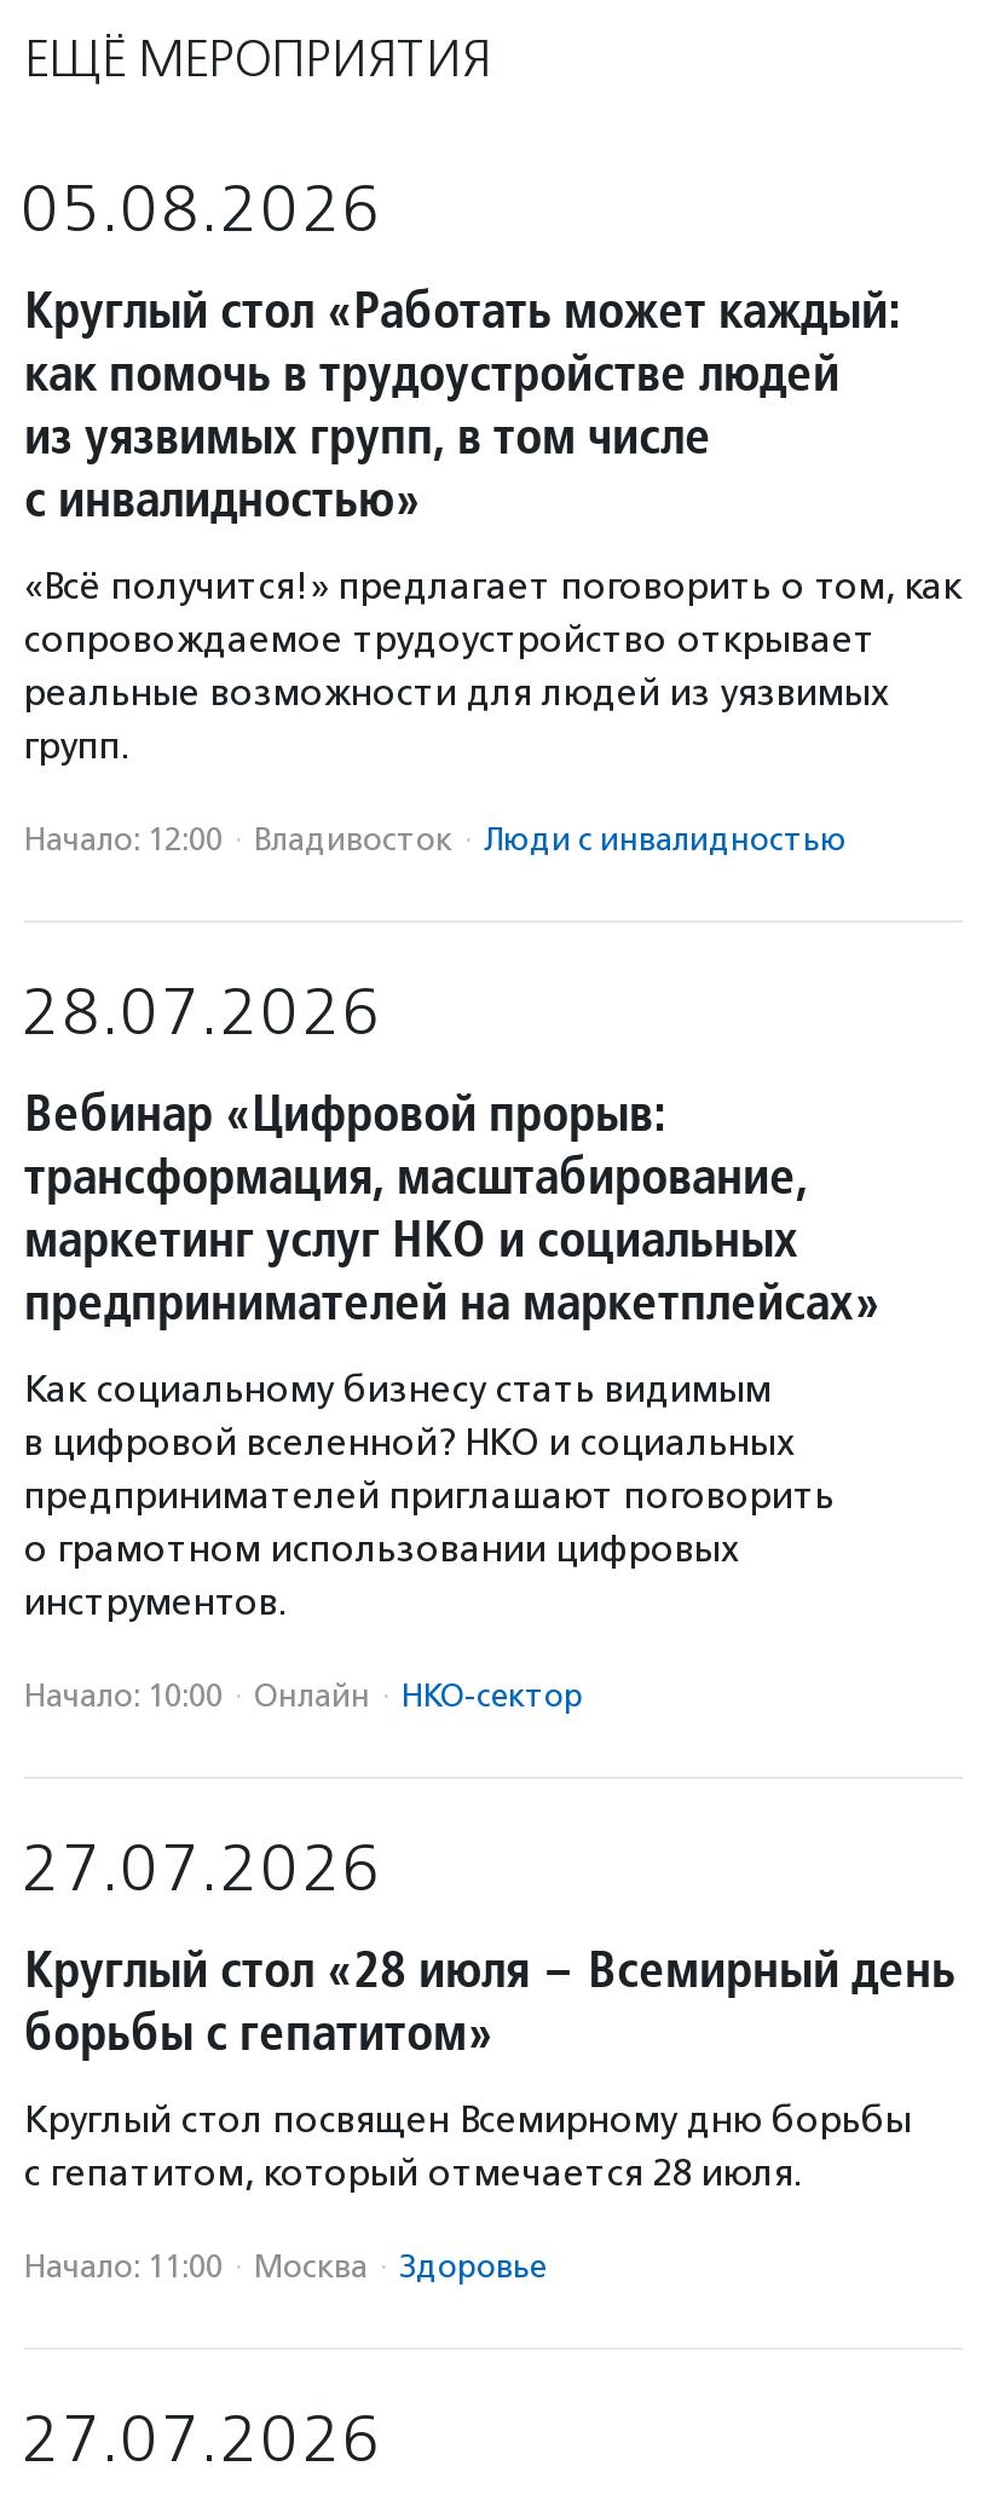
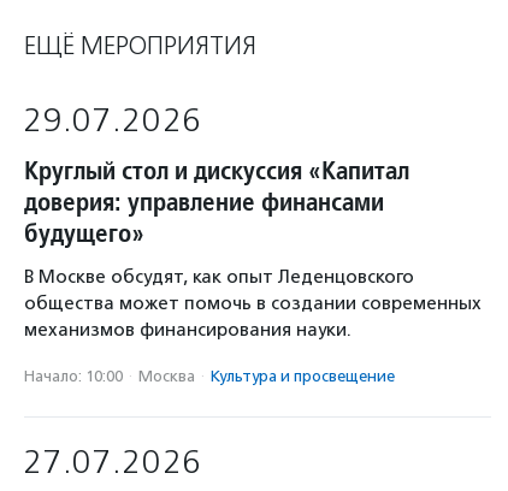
- 05.08.2026
- Круглый стол «Работать может каждый:
- как помочь в трудоустройстве людей
- из уязвимых групп, в том числе
- с инвалидностью»
- «Всё получится!» предлагает поговорить о том, как
- сопровождаемое трудоустройство открывает
- реальные возможности для людей из уязвимых
- групп.
- Начало: 12:00 · Владивосток · Люди с инвалидностью
- 28.07.2026
- Вебинар «Цифровой прорыв:
- трансформация, масштабирование,
- маркетинг услуг НКО и социальных
- предпринимателей на маркетплейсах»
- Как социальному бизнесу стать видимым
- в цифровой вселенной? НКО и социальных
- предпринимателей приглашают поговорить
- о грамотном использовании цифровых
- инструментов.
- Начало: 10:00 · Онлайн · НКО-сектор
- 27.07.2026
- Круглый стол «28 июля – Всемирный день
- борьбы с гепатитом»
- Круглый стол посвящен Всемирному дню борьбы
- с гепатитом, который отмечается 28 июля.
- Начало: 11:00 · Москва · Здоровье
+ 29.07.2026
+ Круглый стол и дискуссия «Капитал
+ доверия: управление финансами
+ будущего»
+ В Москве обсудят, как опыт Леденцовского
+ общества может помочь в создании современных
+ механизмов финансирования науки.
+ Начало: 10:00 · Москва · Культура и просвещение
